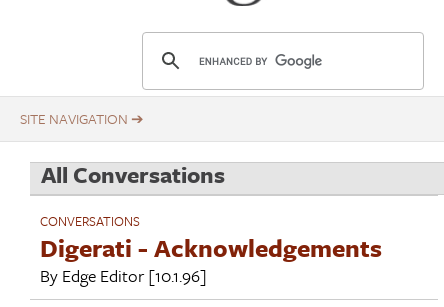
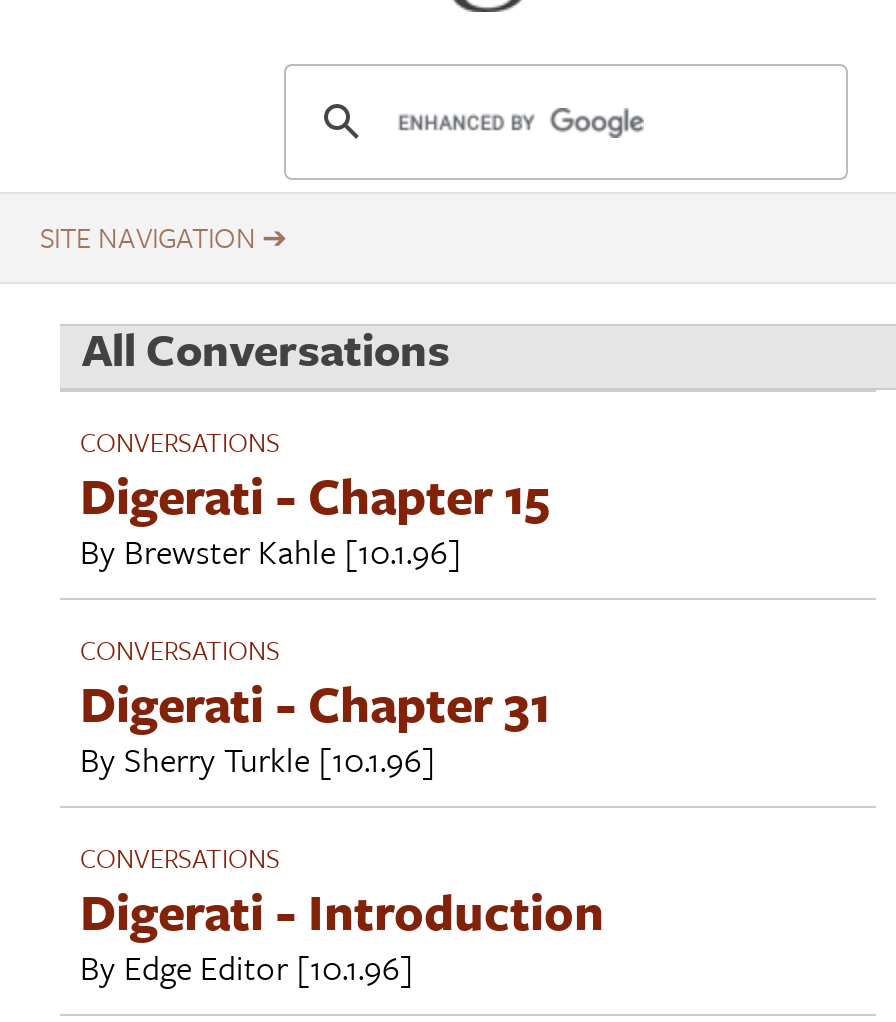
- Digerati - Acknowledgements
+ Digerati - Chapter 15
+ By Brewster Kahle [10.1.96]
+ CONVERSATIONS
+ Digerati - Chapter 31
+ By Sherry Turkle [10.1.96]
+ CONVERSATIONS
+ Digerati - Introduction
